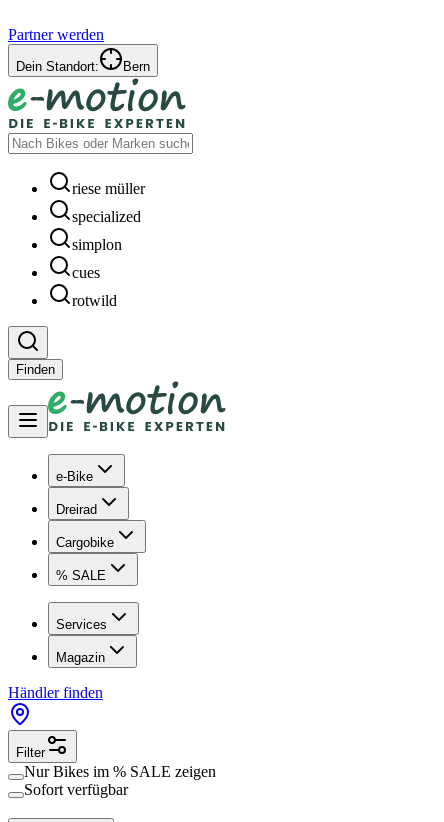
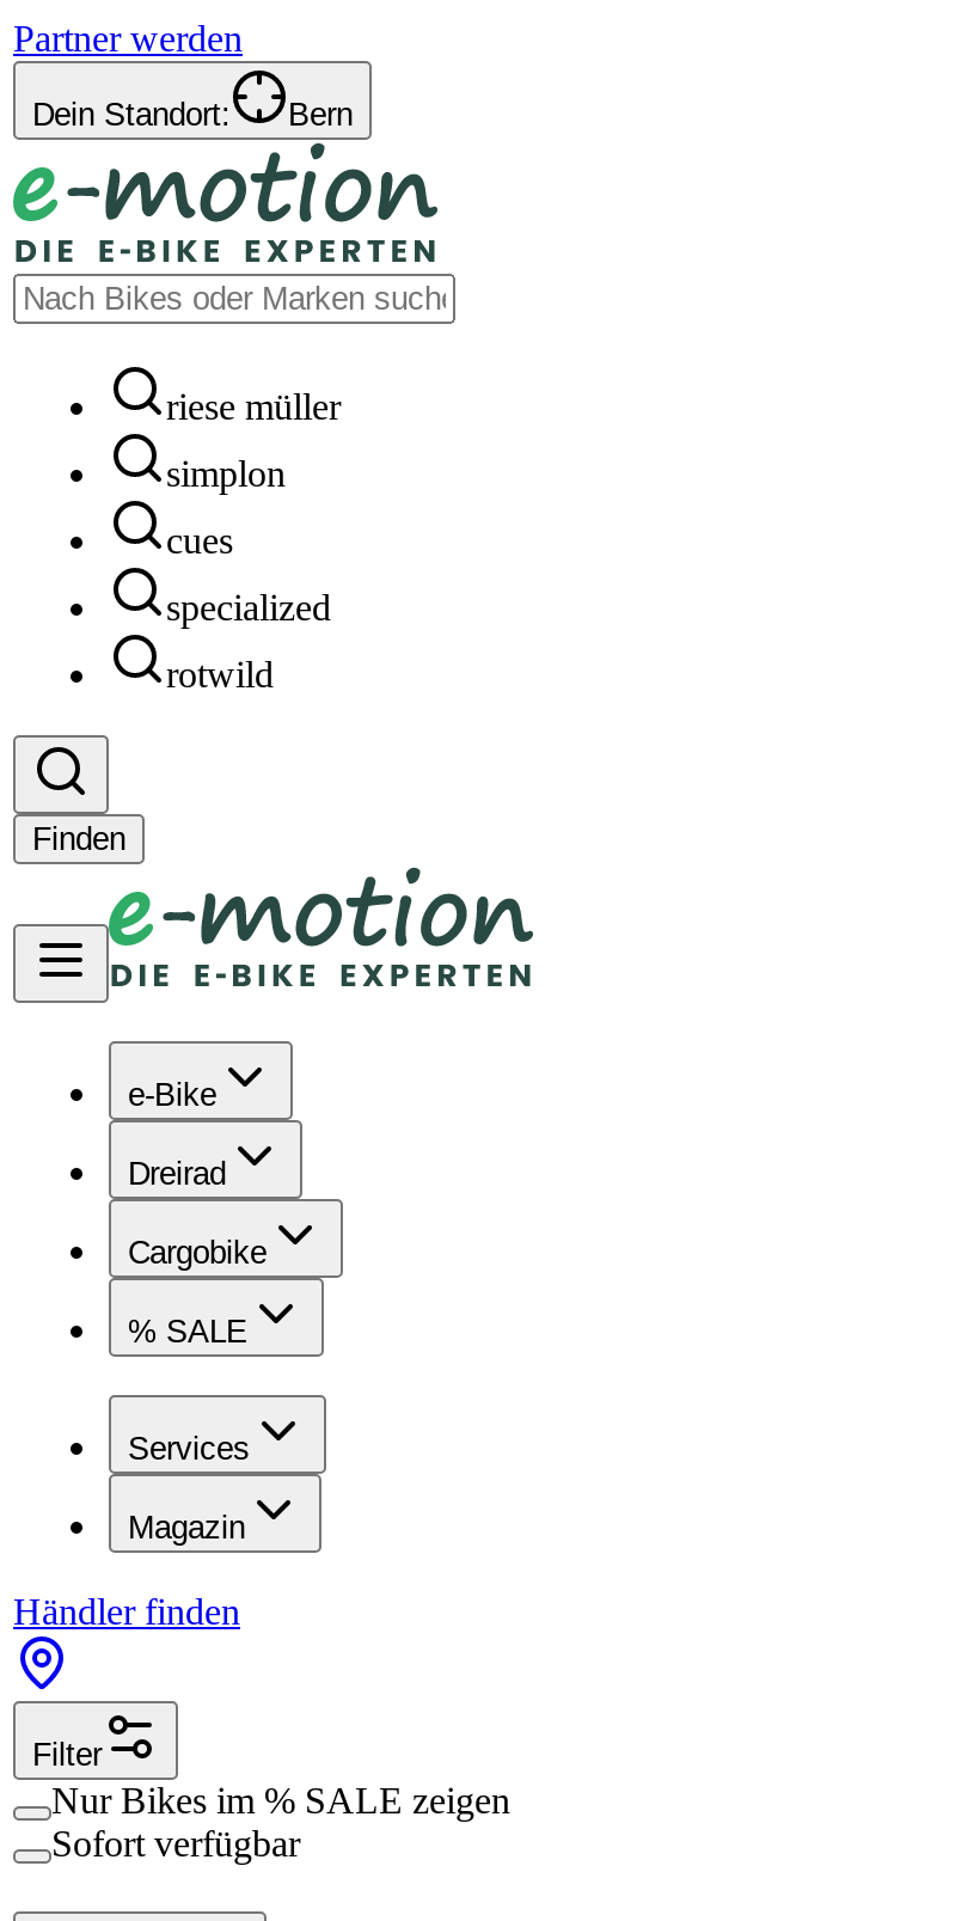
moved down: specialized

moved up: simplon | cues
